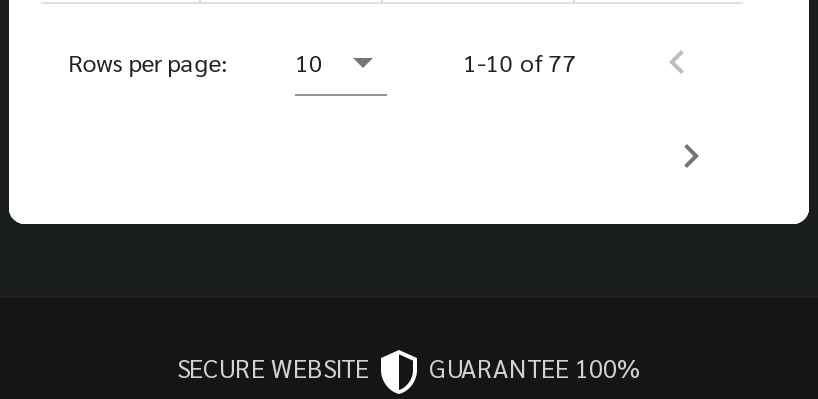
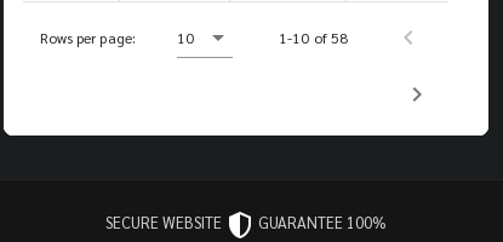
- 1-10 of 77
+ 1-10 of 58
